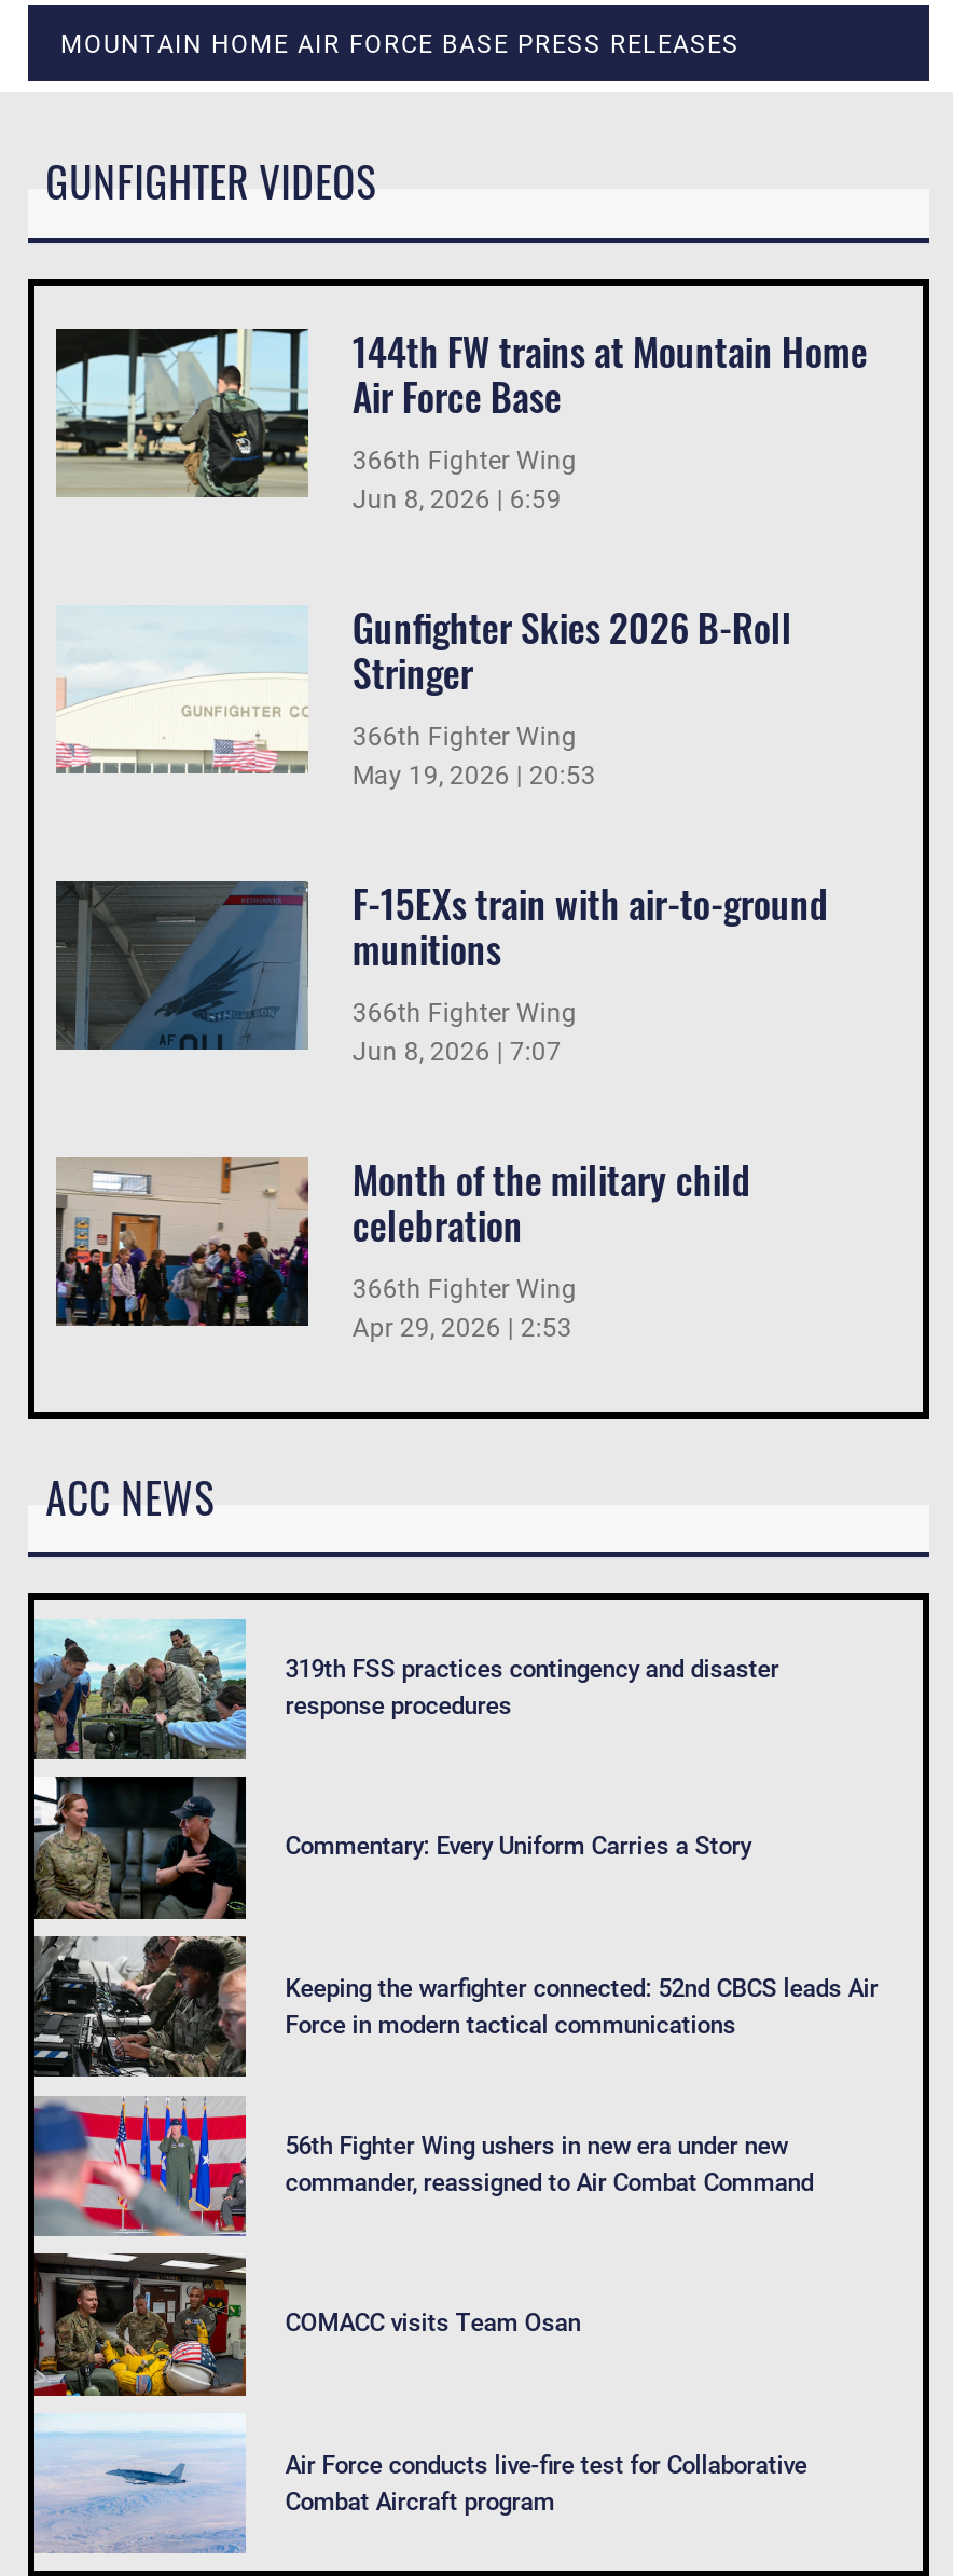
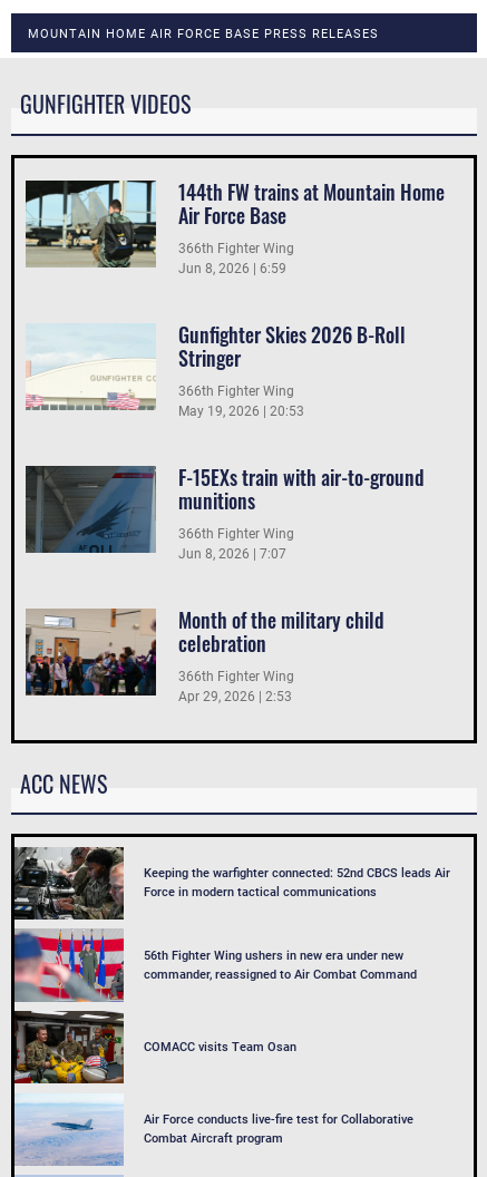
- [image]
- 319th FSS practices contingency and disaster
- response procedures

- [image]
- Commentary: Every Uniform Carries a Story
